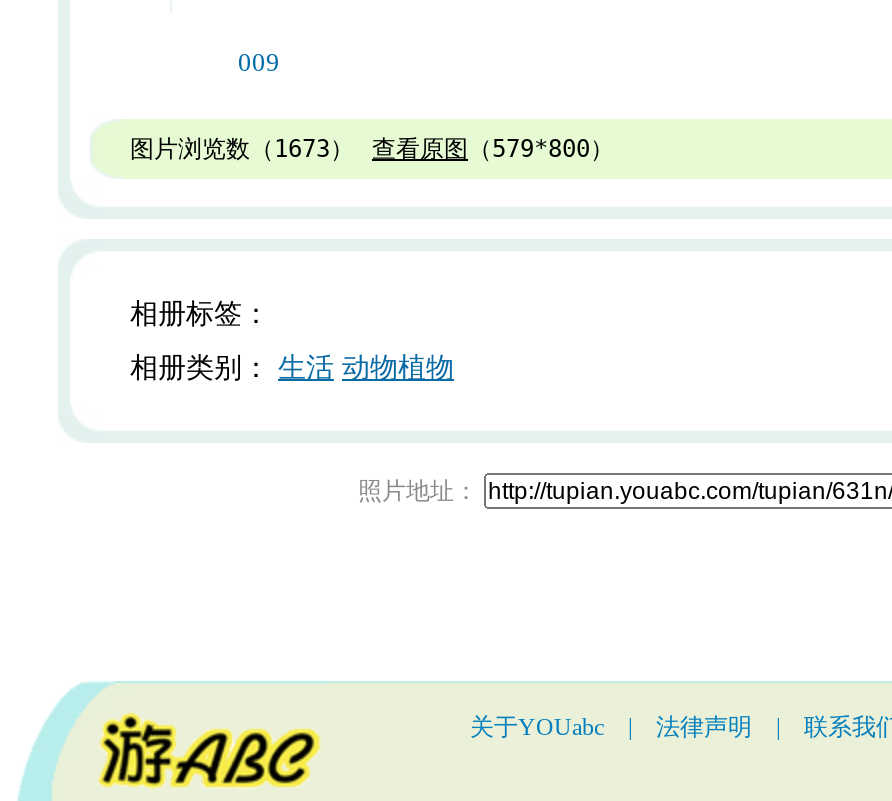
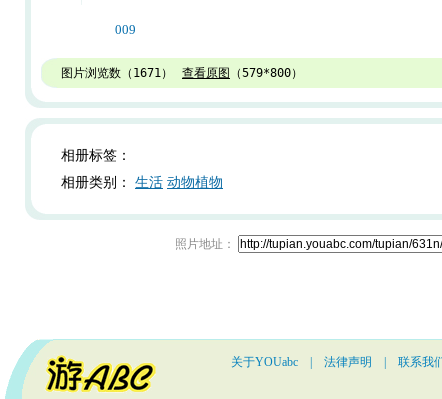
- 图片浏览数（1673）查看原图（579*800）
+ 图片浏览数（1671）查看原图（579*800）
